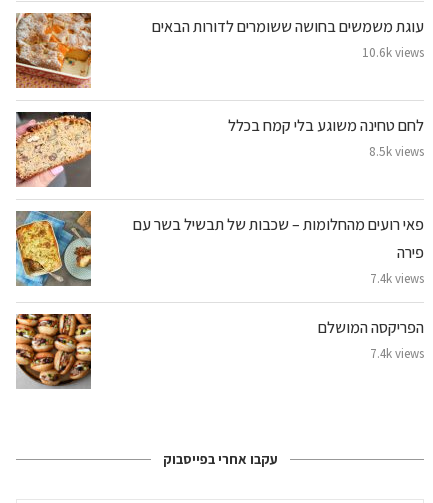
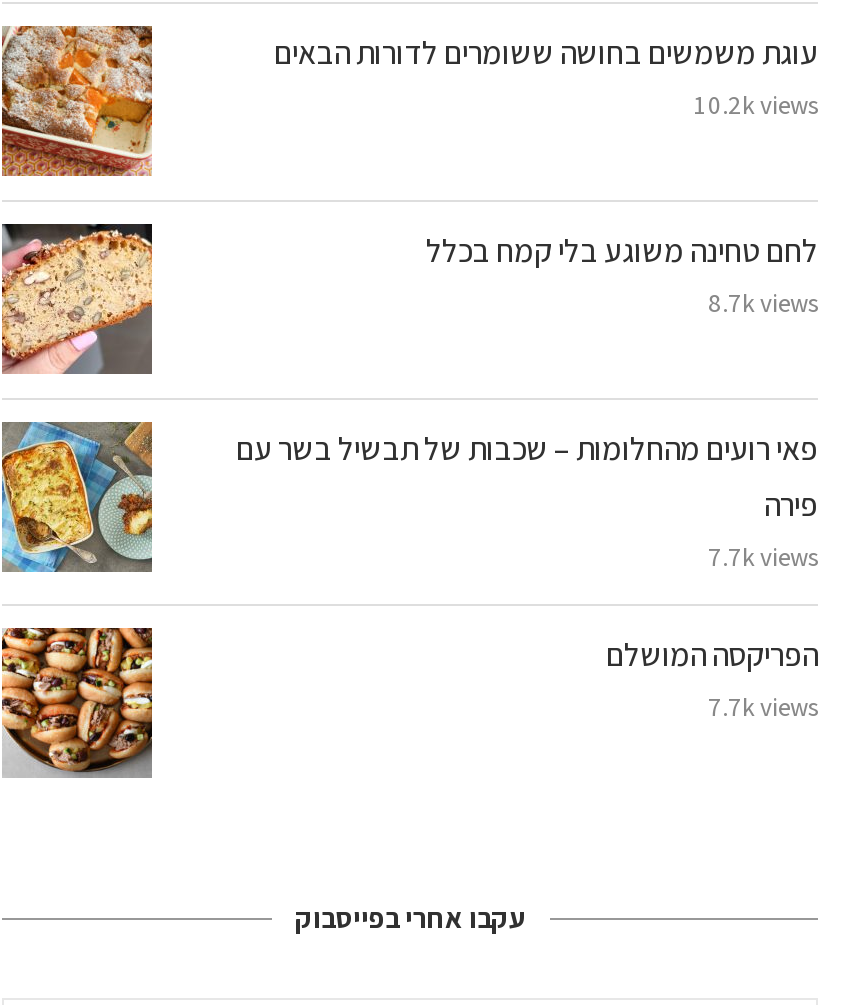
- 10.6k views
+ 10.2k views

- 8.5k views
+ 8.7k views

- 7.4k views
+ 7.7k views

- 7.4k views
+ 7.7k views
